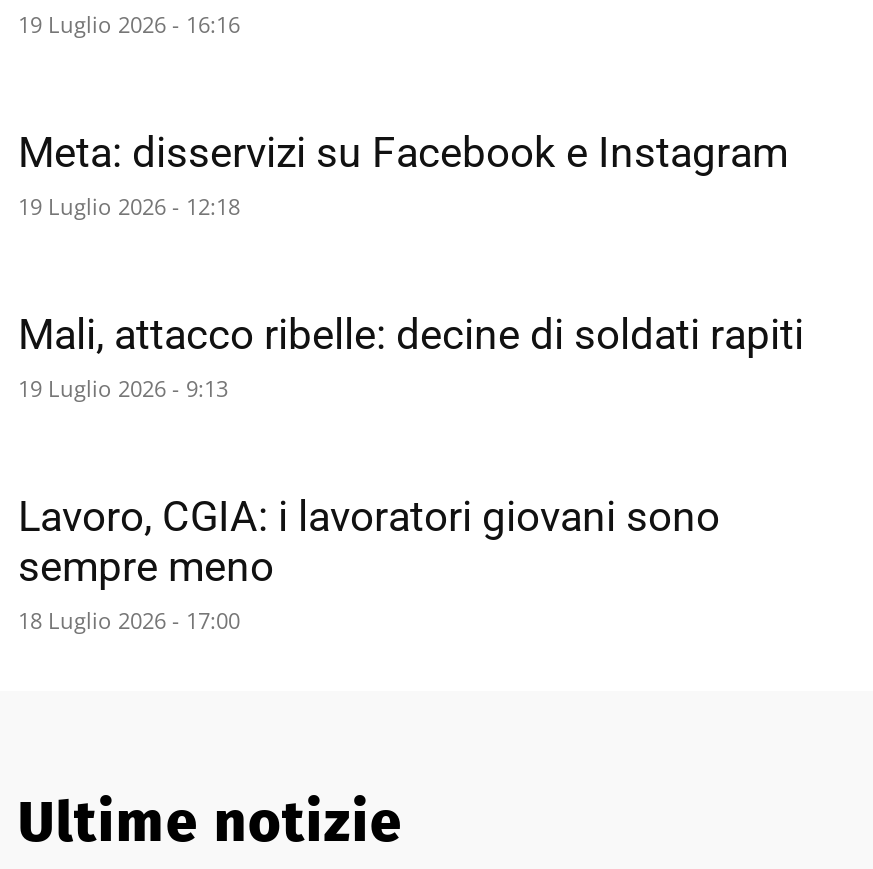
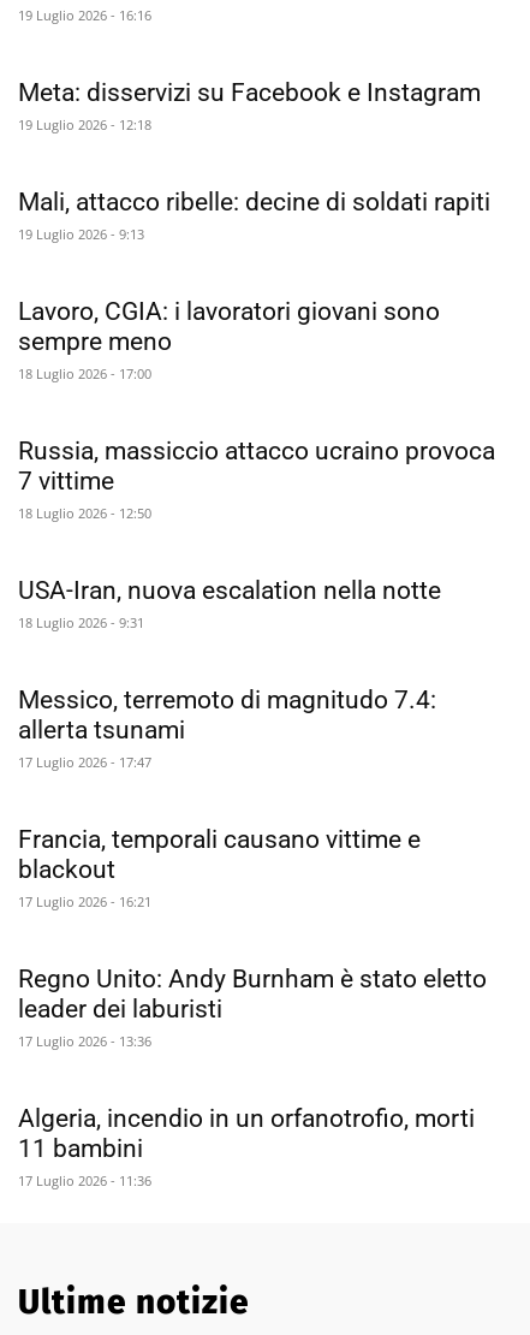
+ Russia, massiccio attacco ucraino provoca
+ 7 vittime
+ 18 Luglio 2026 - 12:50
+ USA-Iran, nuova escalation nella notte
+ 18 Luglio 2026 - 9:31
+ Messico, terremoto di magnitudo 7.4:
+ allerta tsunami
+ 17 Luglio 2026 - 17:47
+ Francia, temporali causano vittime e
+ blackout
+ 17 Luglio 2026 - 16:21
+ Regno Unito: Andy Burnham è stato eletto
+ leader dei laburisti
+ 17 Luglio 2026 - 13:36
+ Algeria, incendio in un orfanotrofio, morti
+ 11 bambini
+ 17 Luglio 2026 - 11:36
